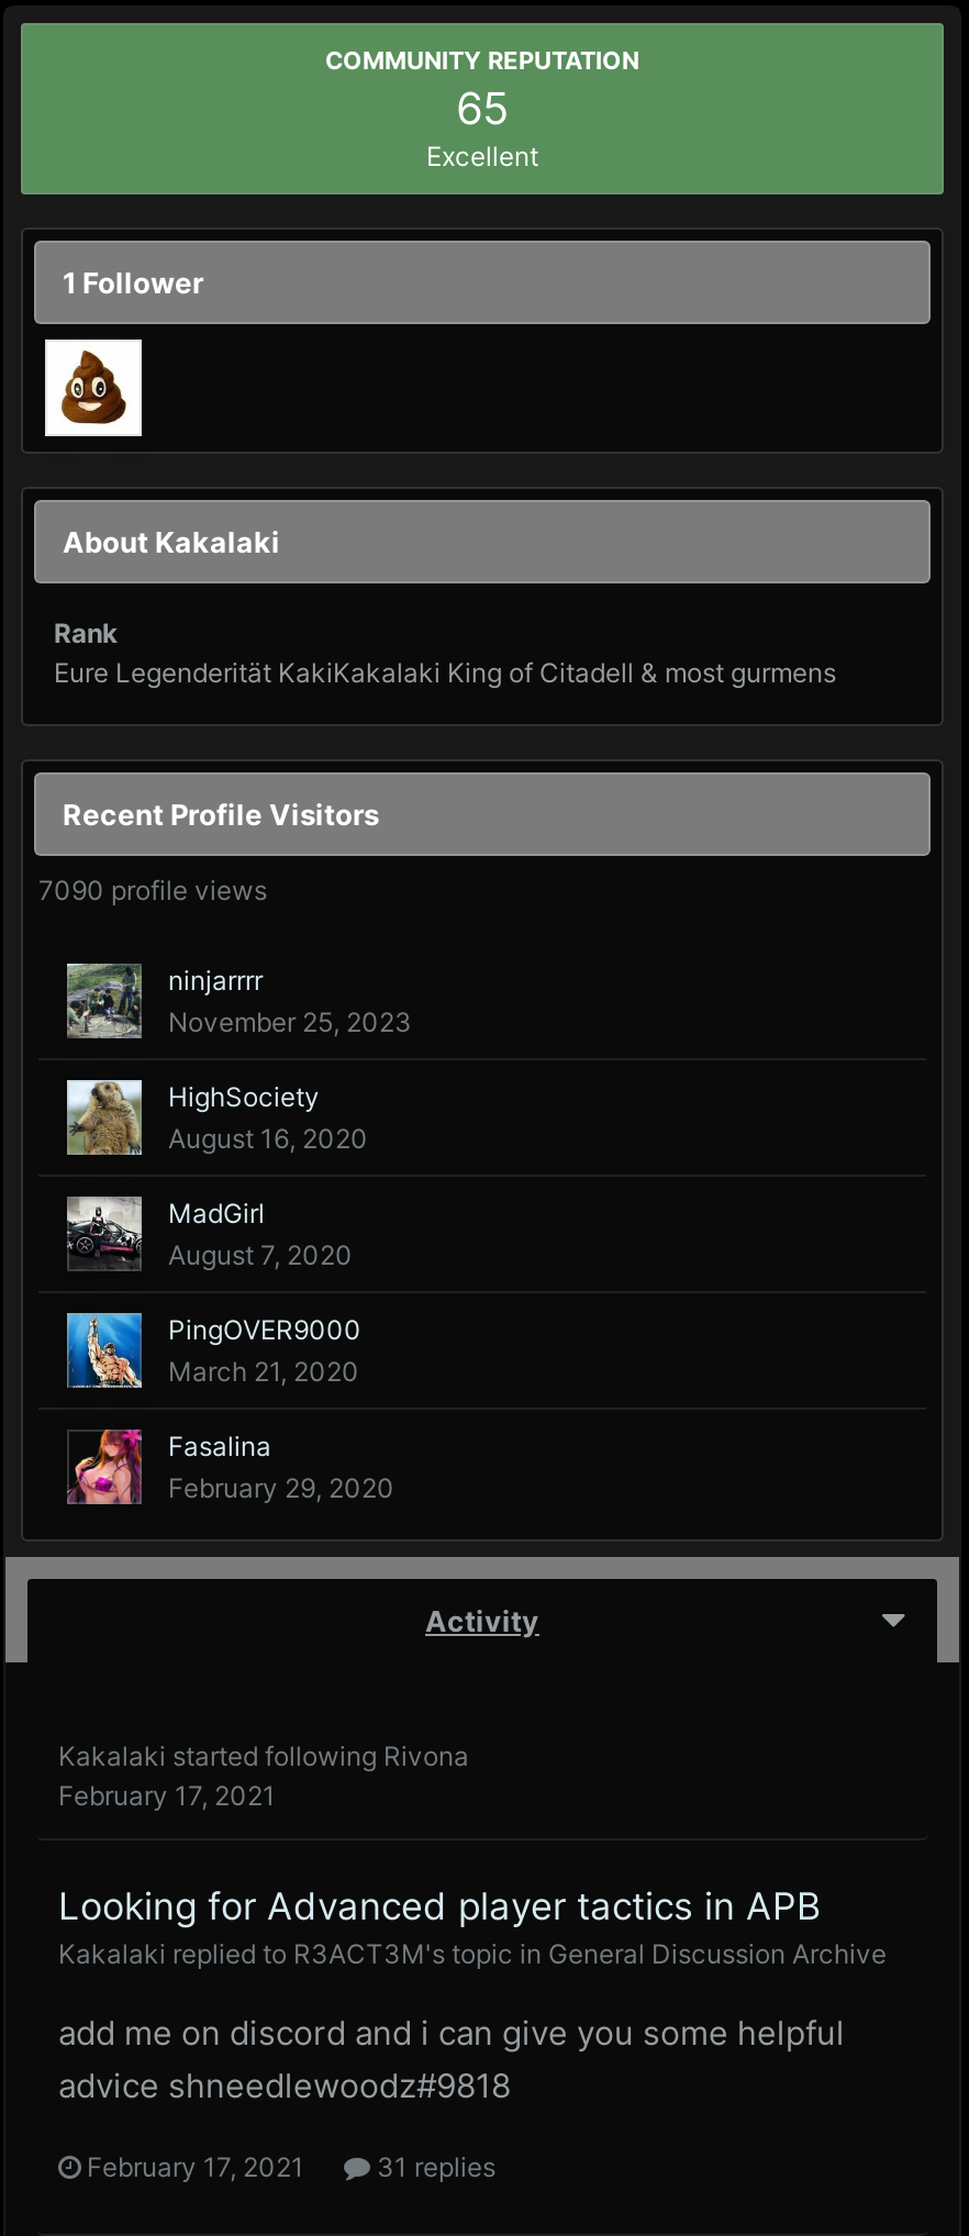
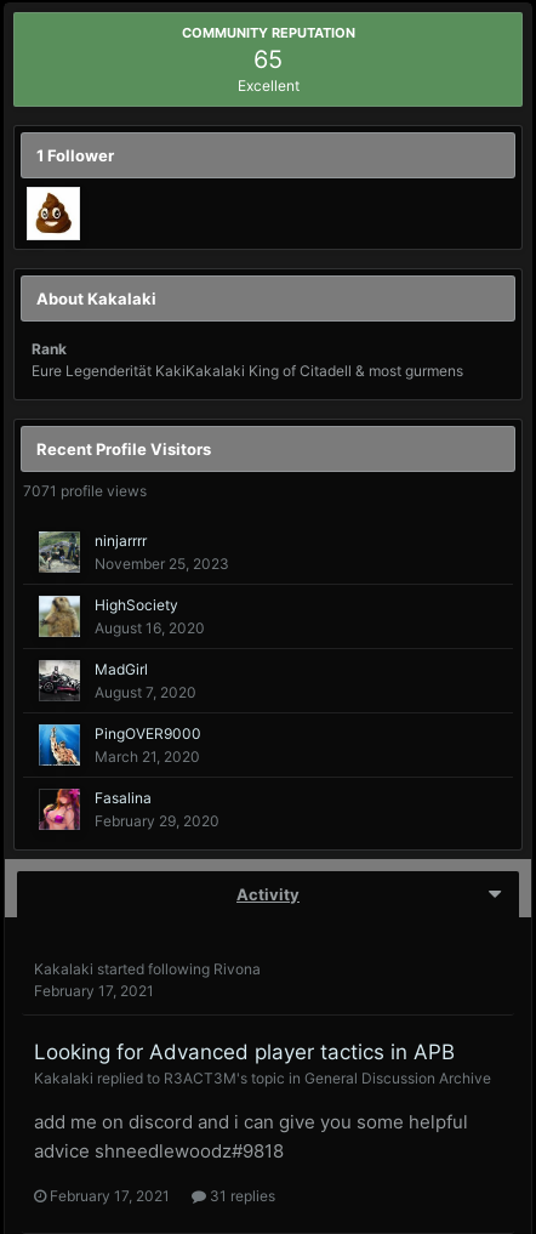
- 7090 profile views
+ 7071 profile views
